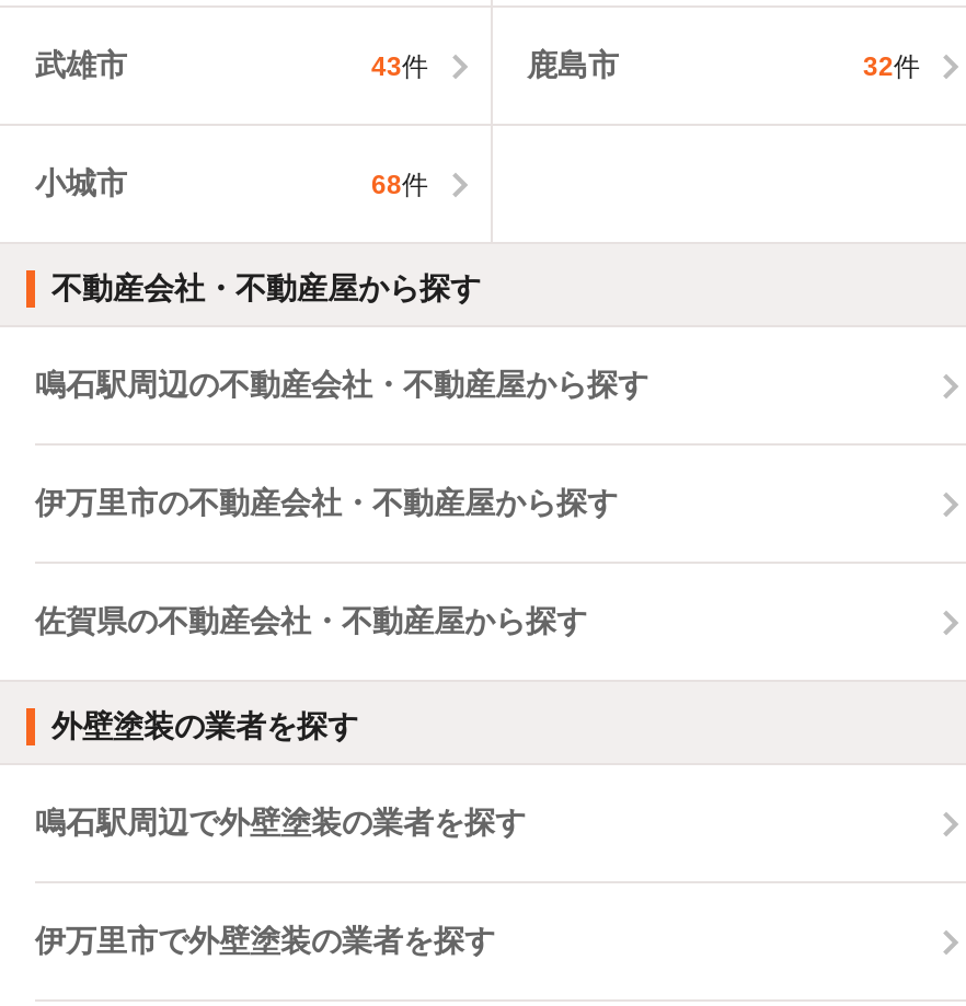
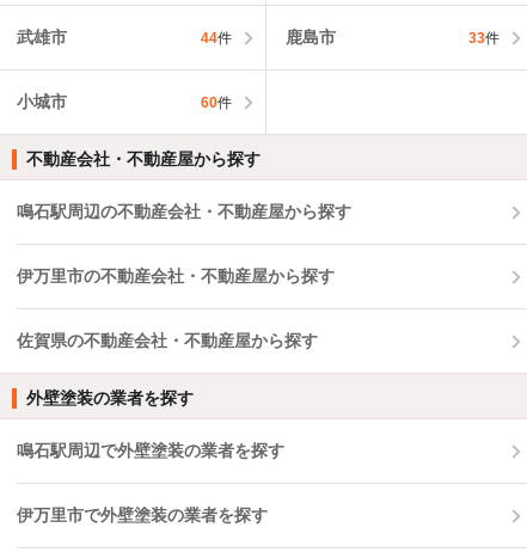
- 43件
+ 44件

- 32件
+ 33件

- 68件
+ 60件
